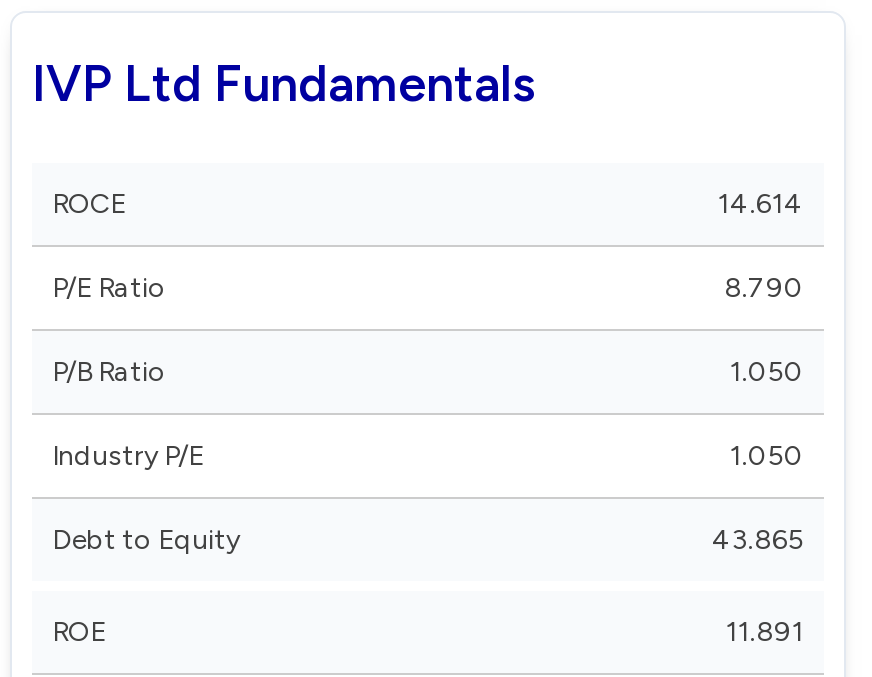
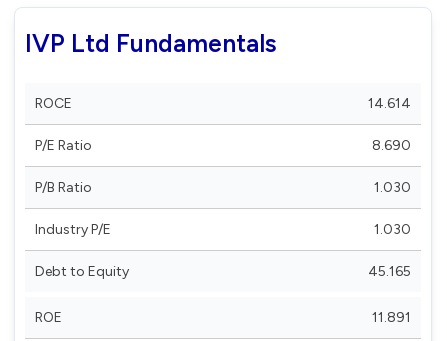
- 8.790
+ 8.690

- 1.050
+ 1.030

- 1.050
+ 1.030

- 43.865
+ 45.165
